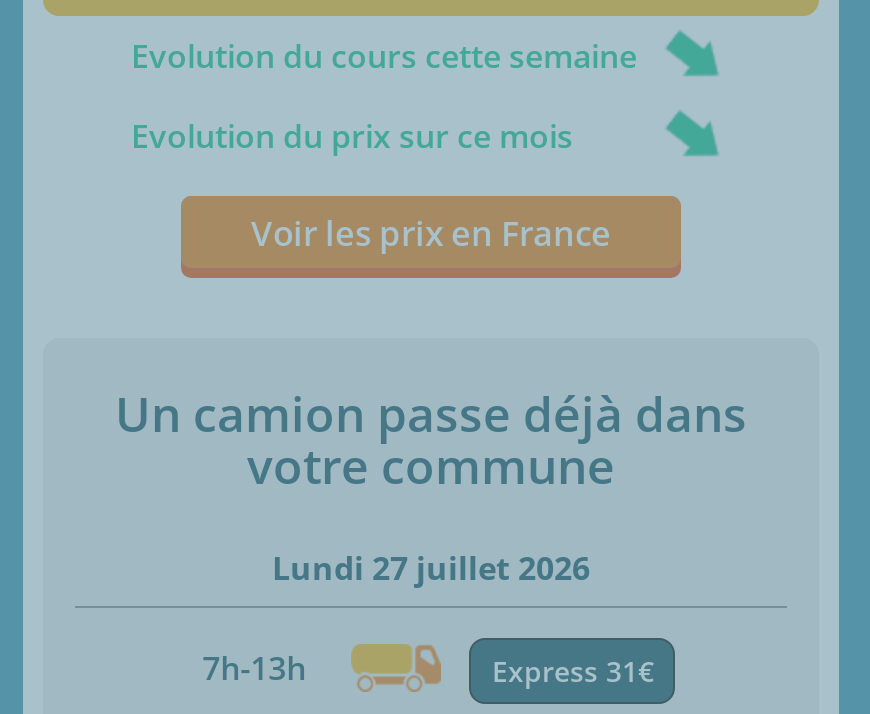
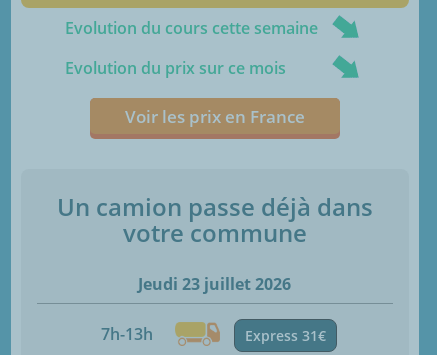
- Lundi 27 juillet 2026
+ Jeudi 23 juillet 2026
